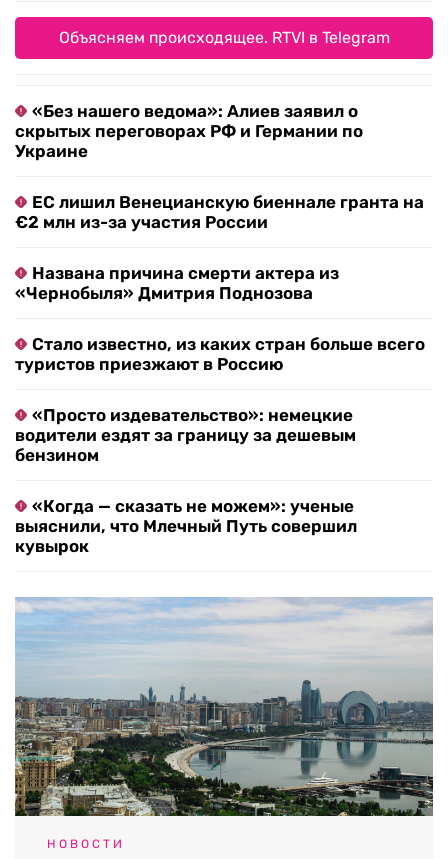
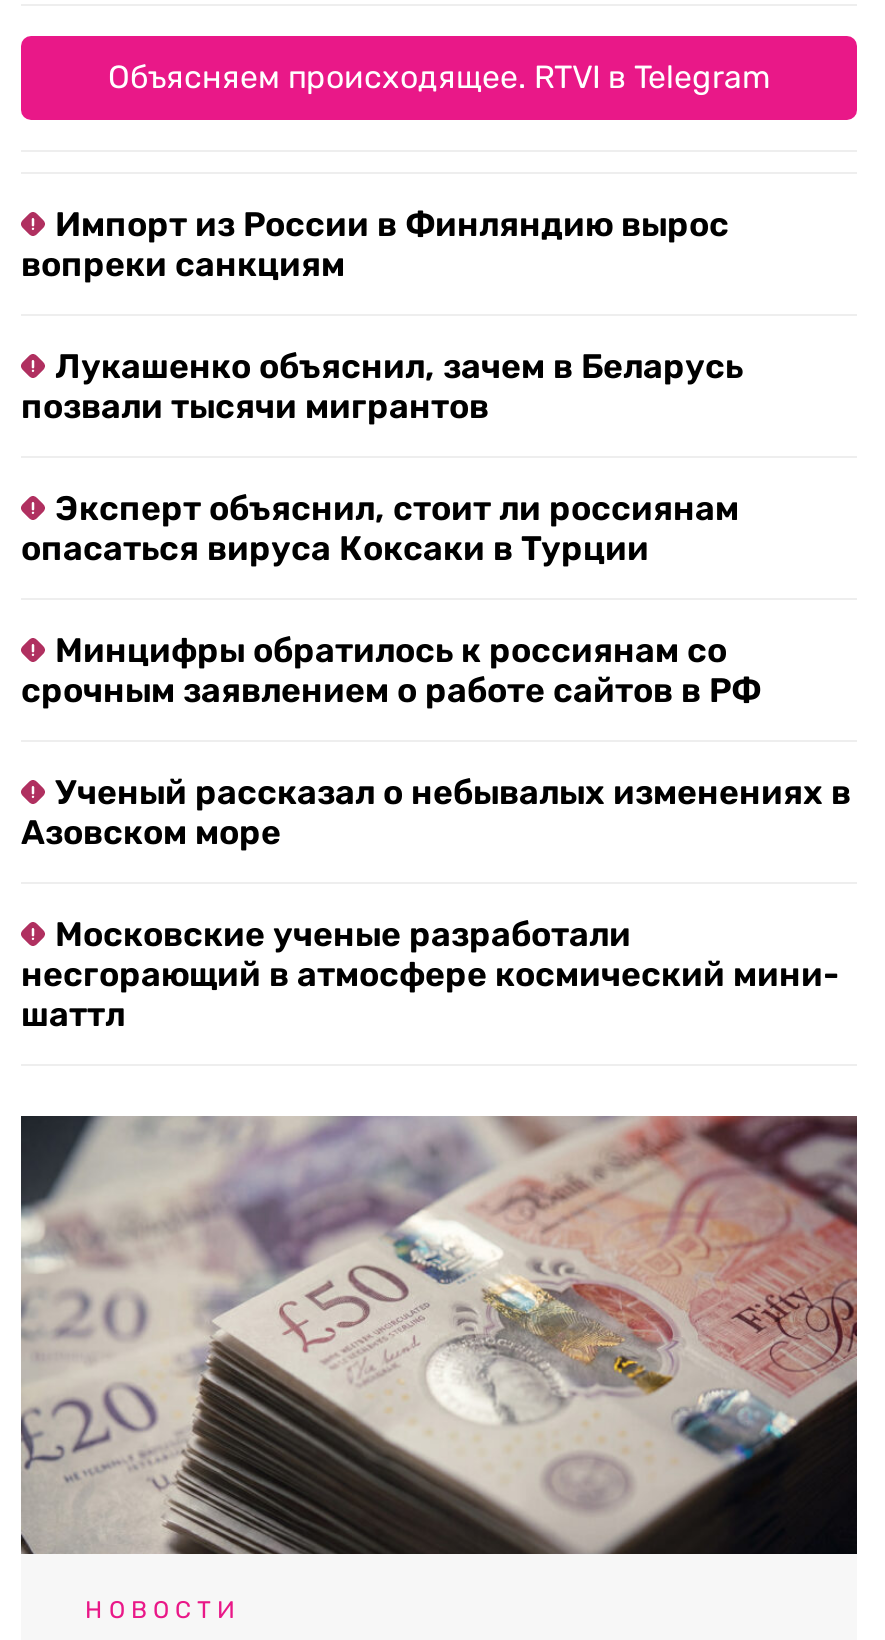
- «Без нашего ведома»: Алиев заявил о
- скрытых переговорах РФ и Германии по
- Украине
+ Импорт из России в Финляндию вырос
+ вопреки санкциям

- ЕС лишил Венецианскую биеннале гранта на
- €2 млн из-за участия России
+ Лукашенко объяснил, зачем в Беларусь
+ позвали тысячи мигрантов

- Названа причина смерти актера из
- «Чернобыля» Дмитрия Поднозова
+ Эксперт объяснил, стоит ли россиянам
+ опасаться вируса Коксаки в Турции

- Стало известно, из каких стран больше всего
- туристов приезжают в Россию
+ Минцифры обратилось к россиянам со
+ срочным заявлением о работе сайтов в РФ

- «Просто издевательство»: немецкие
- водители ездят за границу за дешевым
- бензином
+ Ученый рассказал о небывалых изменениях в
+ Азовском море

- «Когда — сказать не можем»: ученые
- выяснили, что Млечный Путь совершил
- кувырок
+ Московские ученые разработали
+ несгорающий в атмосфере космический мини-
+ шаттл

- [image]
+ [image]
